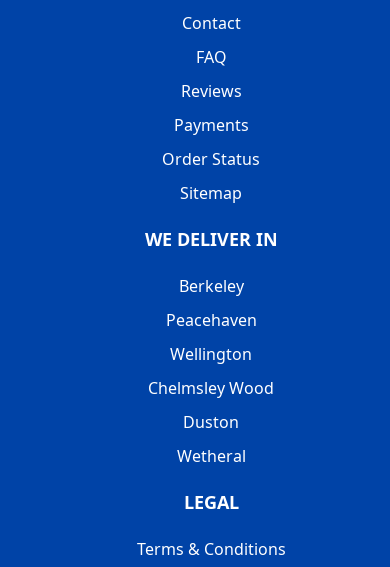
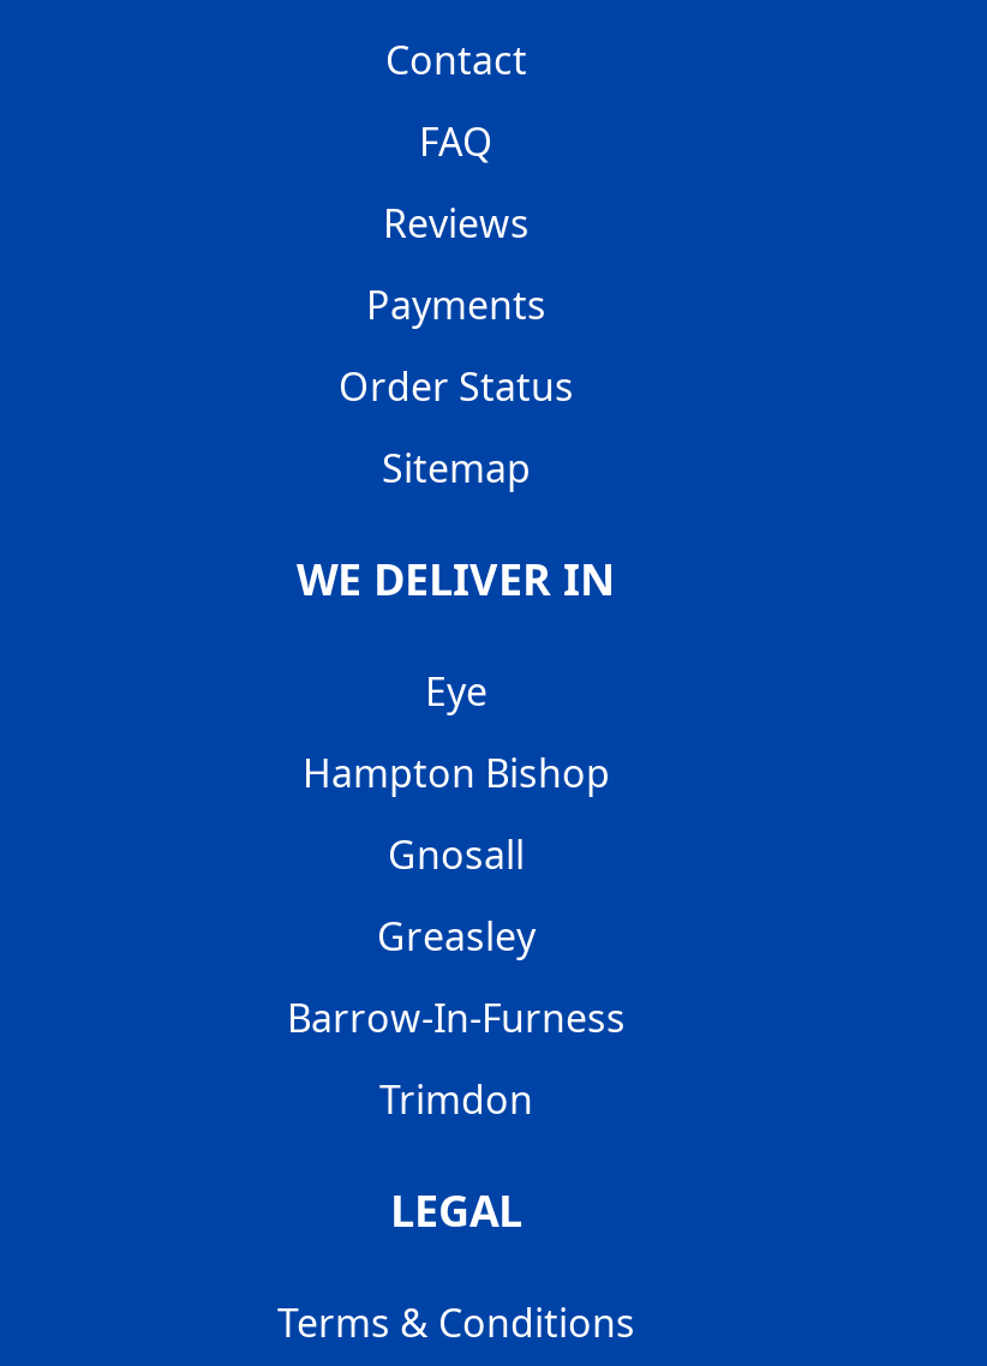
- Berkeley
+ Eye

- Peacehaven
+ Hampton Bishop

- Wellington
+ Gnosall

- Chelmsley Wood
+ Greasley

- Duston
+ Barrow-In-Furness

- Wetheral
+ Trimdon
